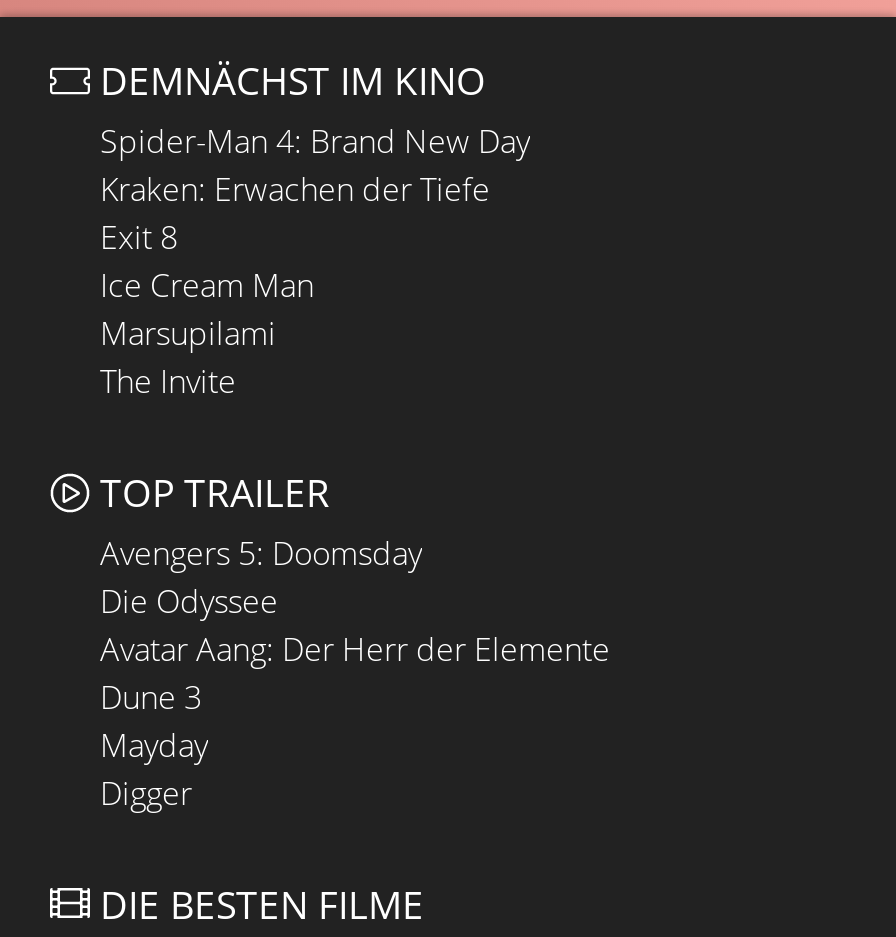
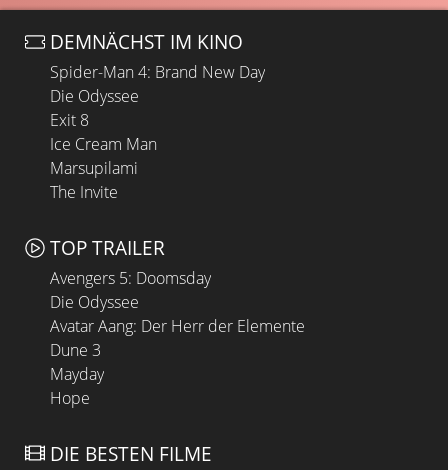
- Kraken: Erwachen der Tiefe
+ Die Odyssee

- Digger
+ Hope
